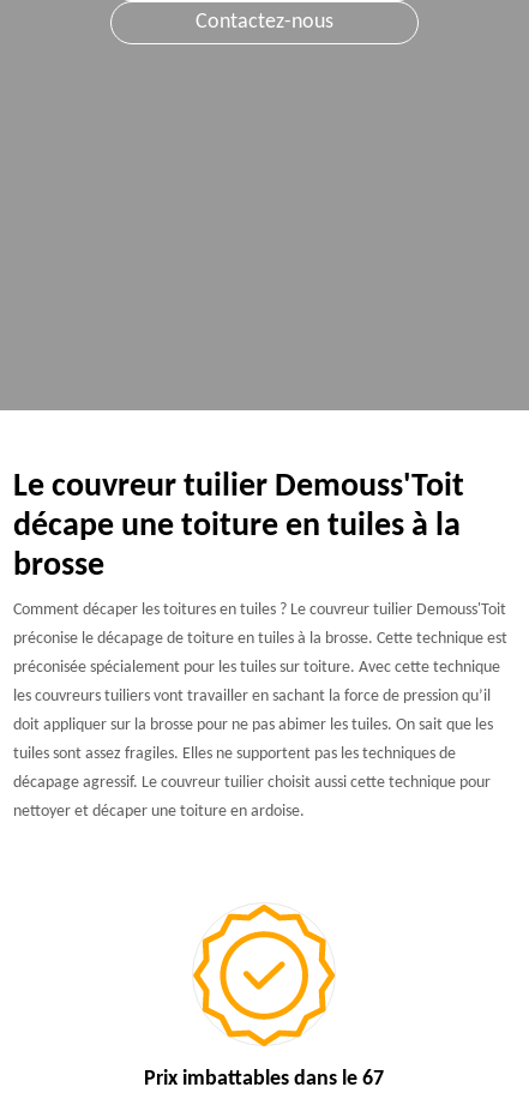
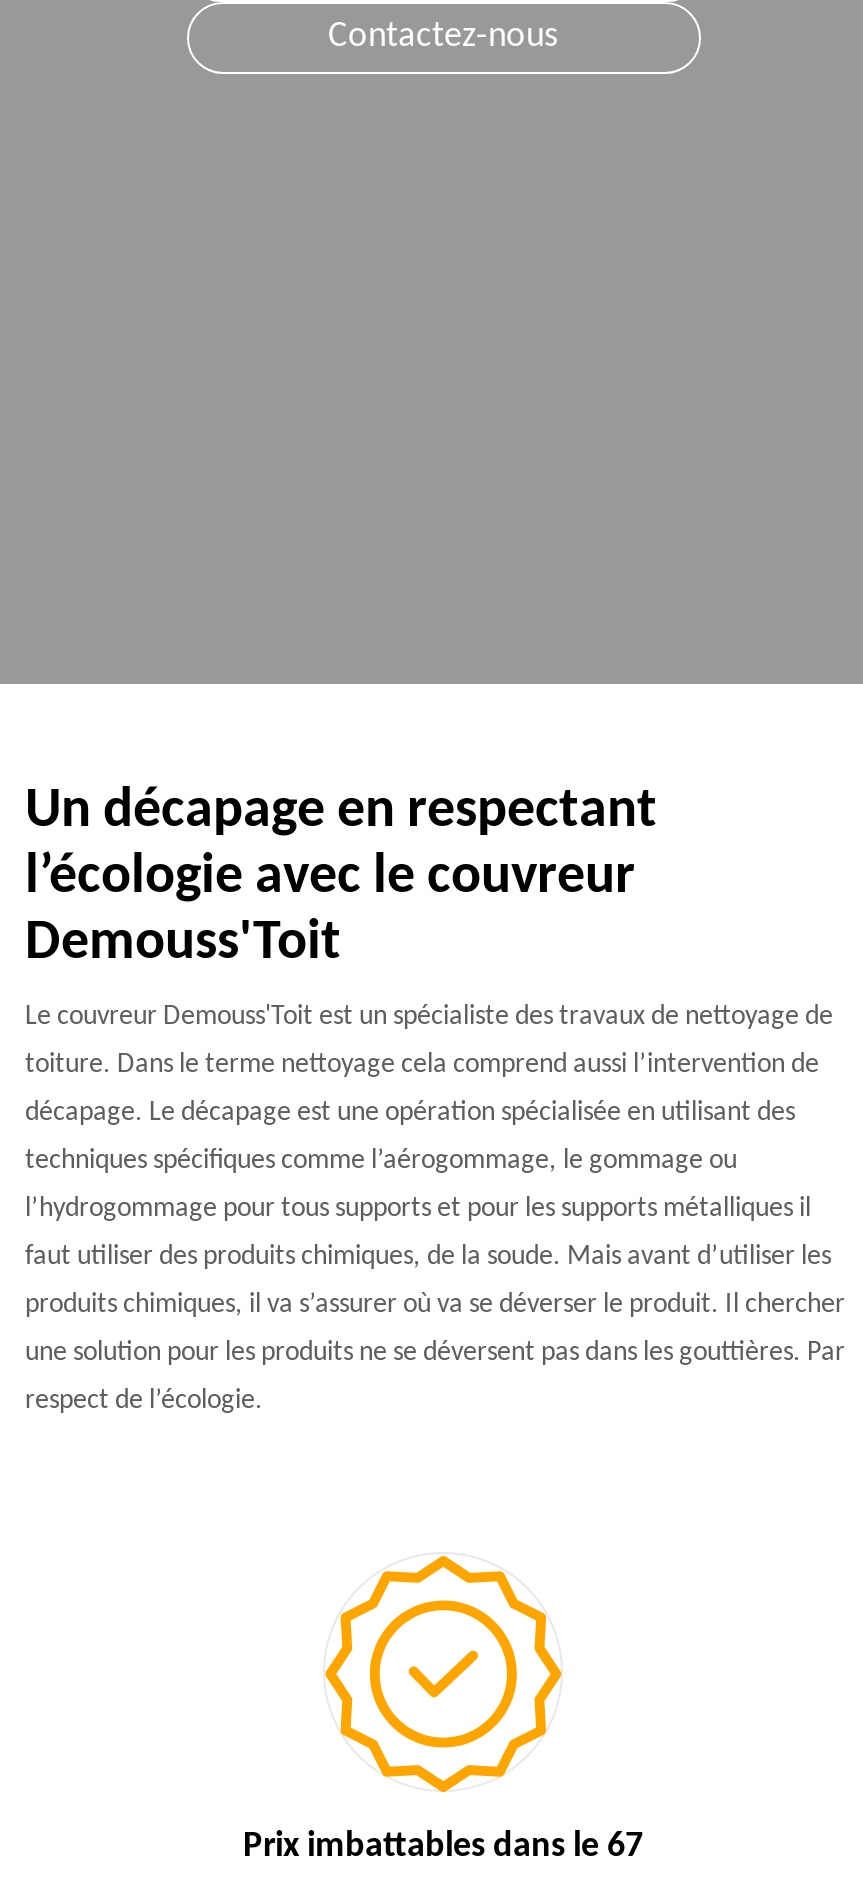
- Le couvreur tuilier Demouss'Toit
- décape une toiture en tuiles à la
- brosse
- Comment décaper les toitures en tuiles ? Le couvreur tuilier Demouss'Toit
- préconise le décapage de toiture en tuiles à la brosse. Cette technique est
- préconisée spécialement pour les tuiles sur toiture. Avec cette technique
- les couvreurs tuiliers vont travailler en sachant la force de pression qu’il
- doit appliquer sur la brosse pour ne pas abimer les tuiles. On sait que les
- tuiles sont assez fragiles. Elles ne supportent pas les techniques de
- décapage agressif. Le couvreur tuilier choisit aussi cette technique pour
- nettoyer et décaper une toiture en ardoise.
+ Un décapage en respectant
+ l’écologie avec le couvreur
+ Demouss'Toit
+ Le couvreur Demouss'Toit est un spécialiste des travaux de nettoyage de
+ toiture. Dans le terme nettoyage cela comprend aussi l’intervention de
+ décapage. Le décapage est une opération spécialisée en utilisant des
+ techniques spécifiques comme l’aérogommage, le gommage ou
+ l’hydrogommage pour tous supports et pour les supports métalliques il
+ faut utiliser des produits chimiques, de la soude. Mais avant d’utiliser les
+ produits chimiques, il va s’assurer où va se déverser le produit. Il chercher
+ une solution pour les produits ne se déversent pas dans les gouttières. Par
+ respect de l’écologie.
